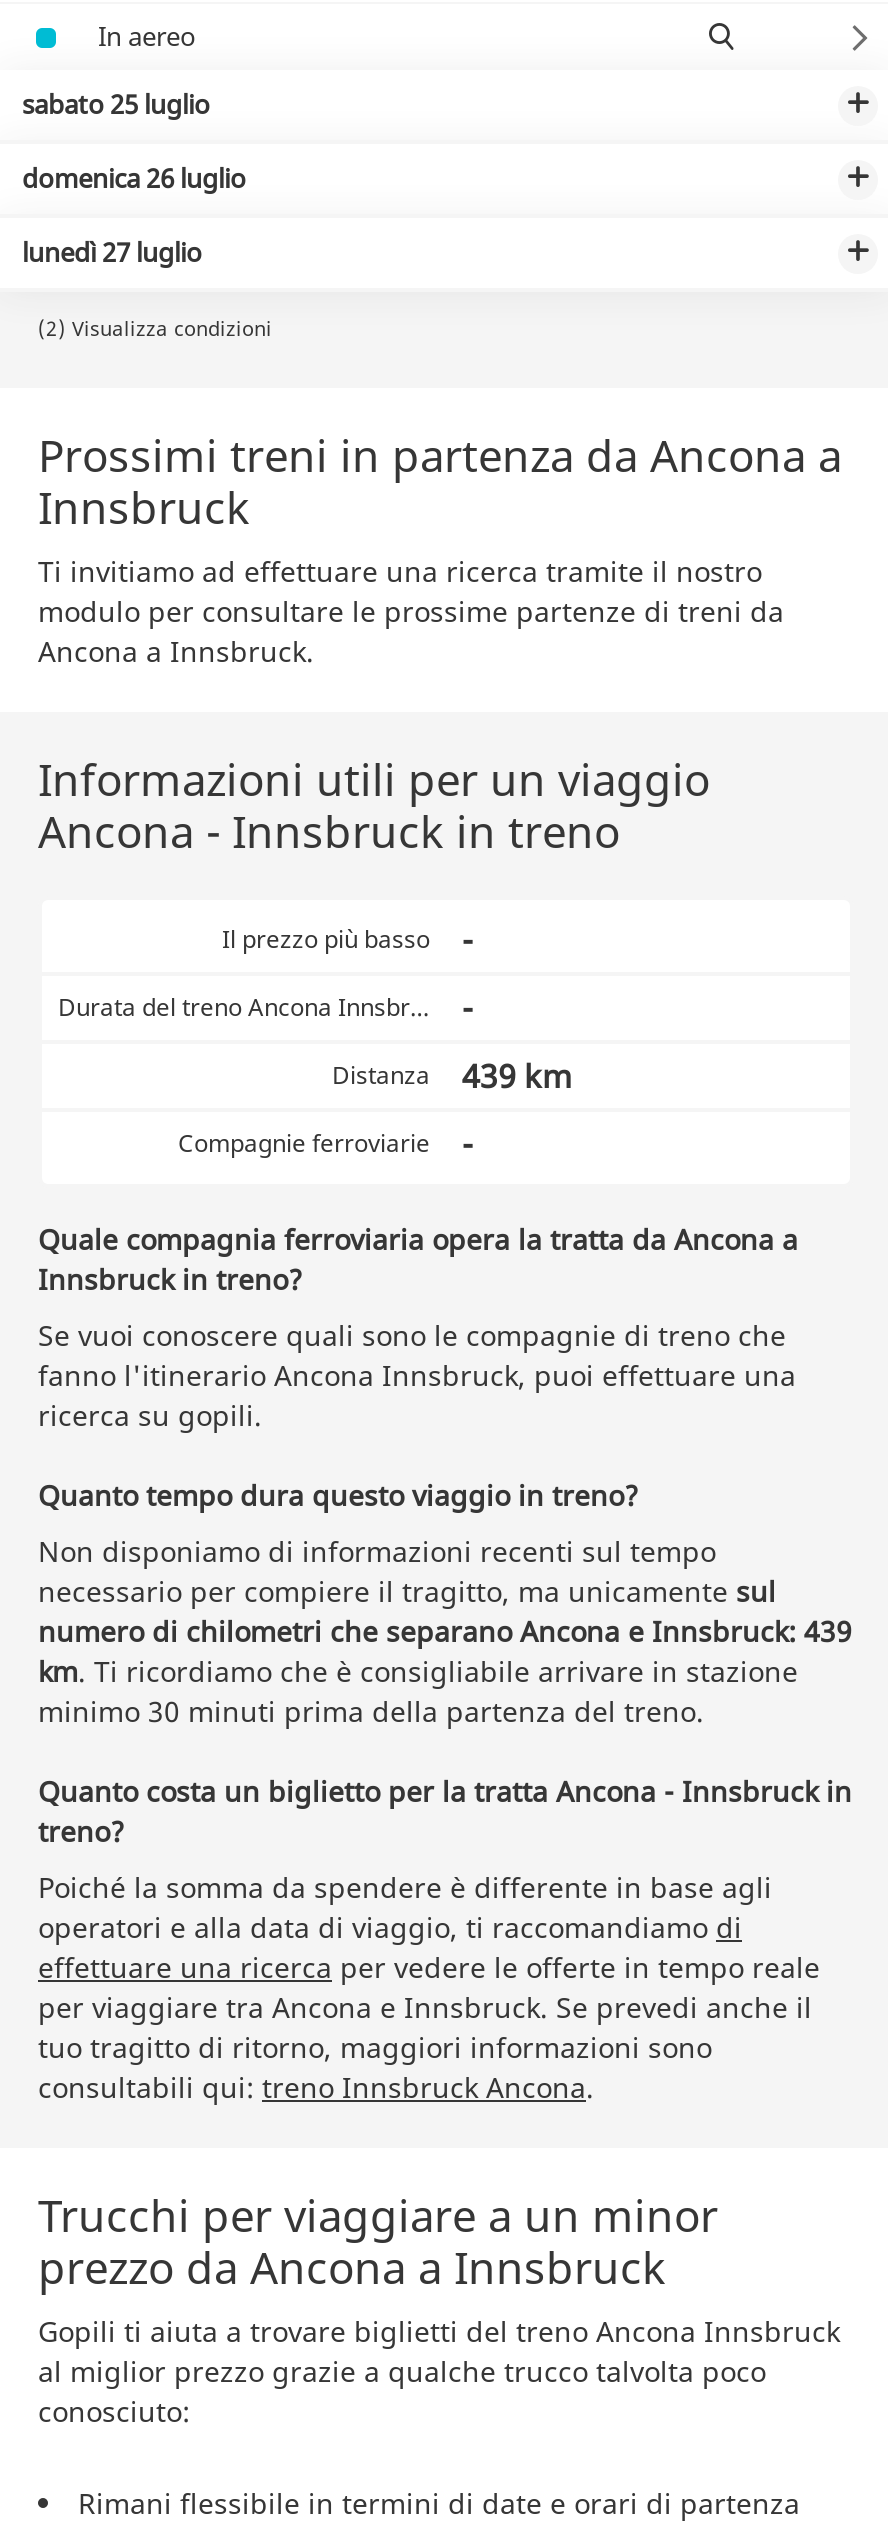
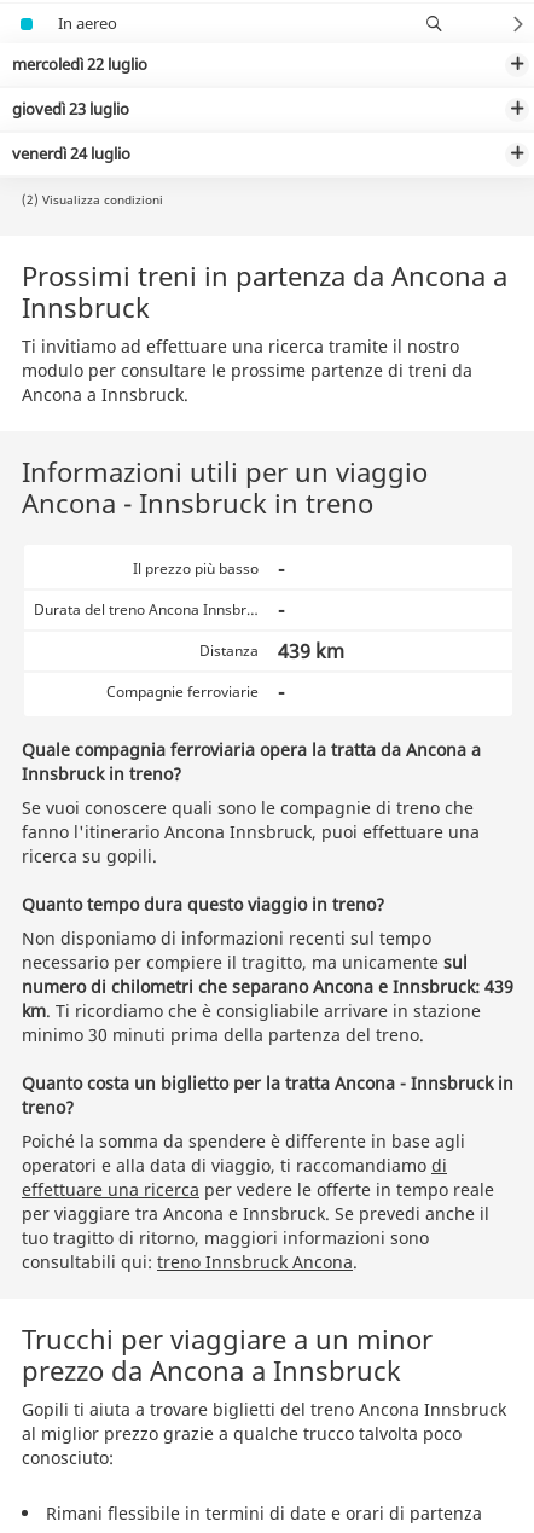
- sabato 25 luglio
+ mercoledì 22 luglio

- domenica 26 luglio
+ giovedì 23 luglio

- lunedì 27 luglio
+ venerdì 24 luglio
